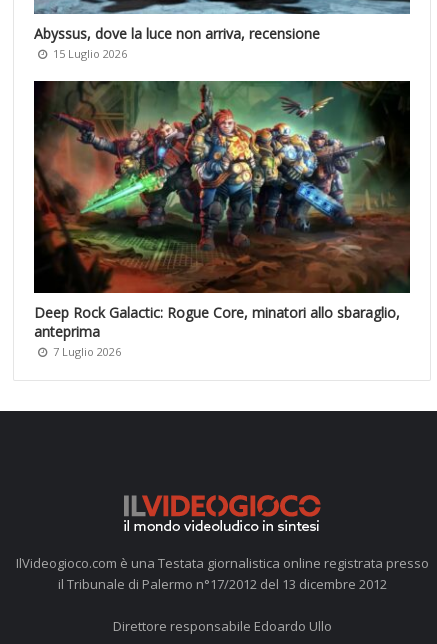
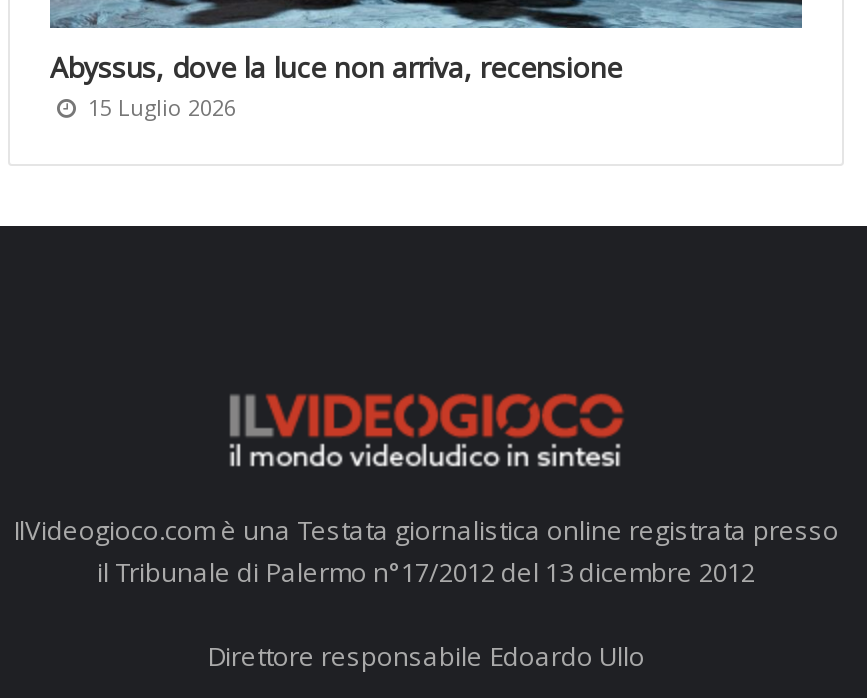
- [image]
- Deep Rock Galactic: Rogue Core, minatori allo sbaraglio,
- anteprima
- 7 Luglio 2026
